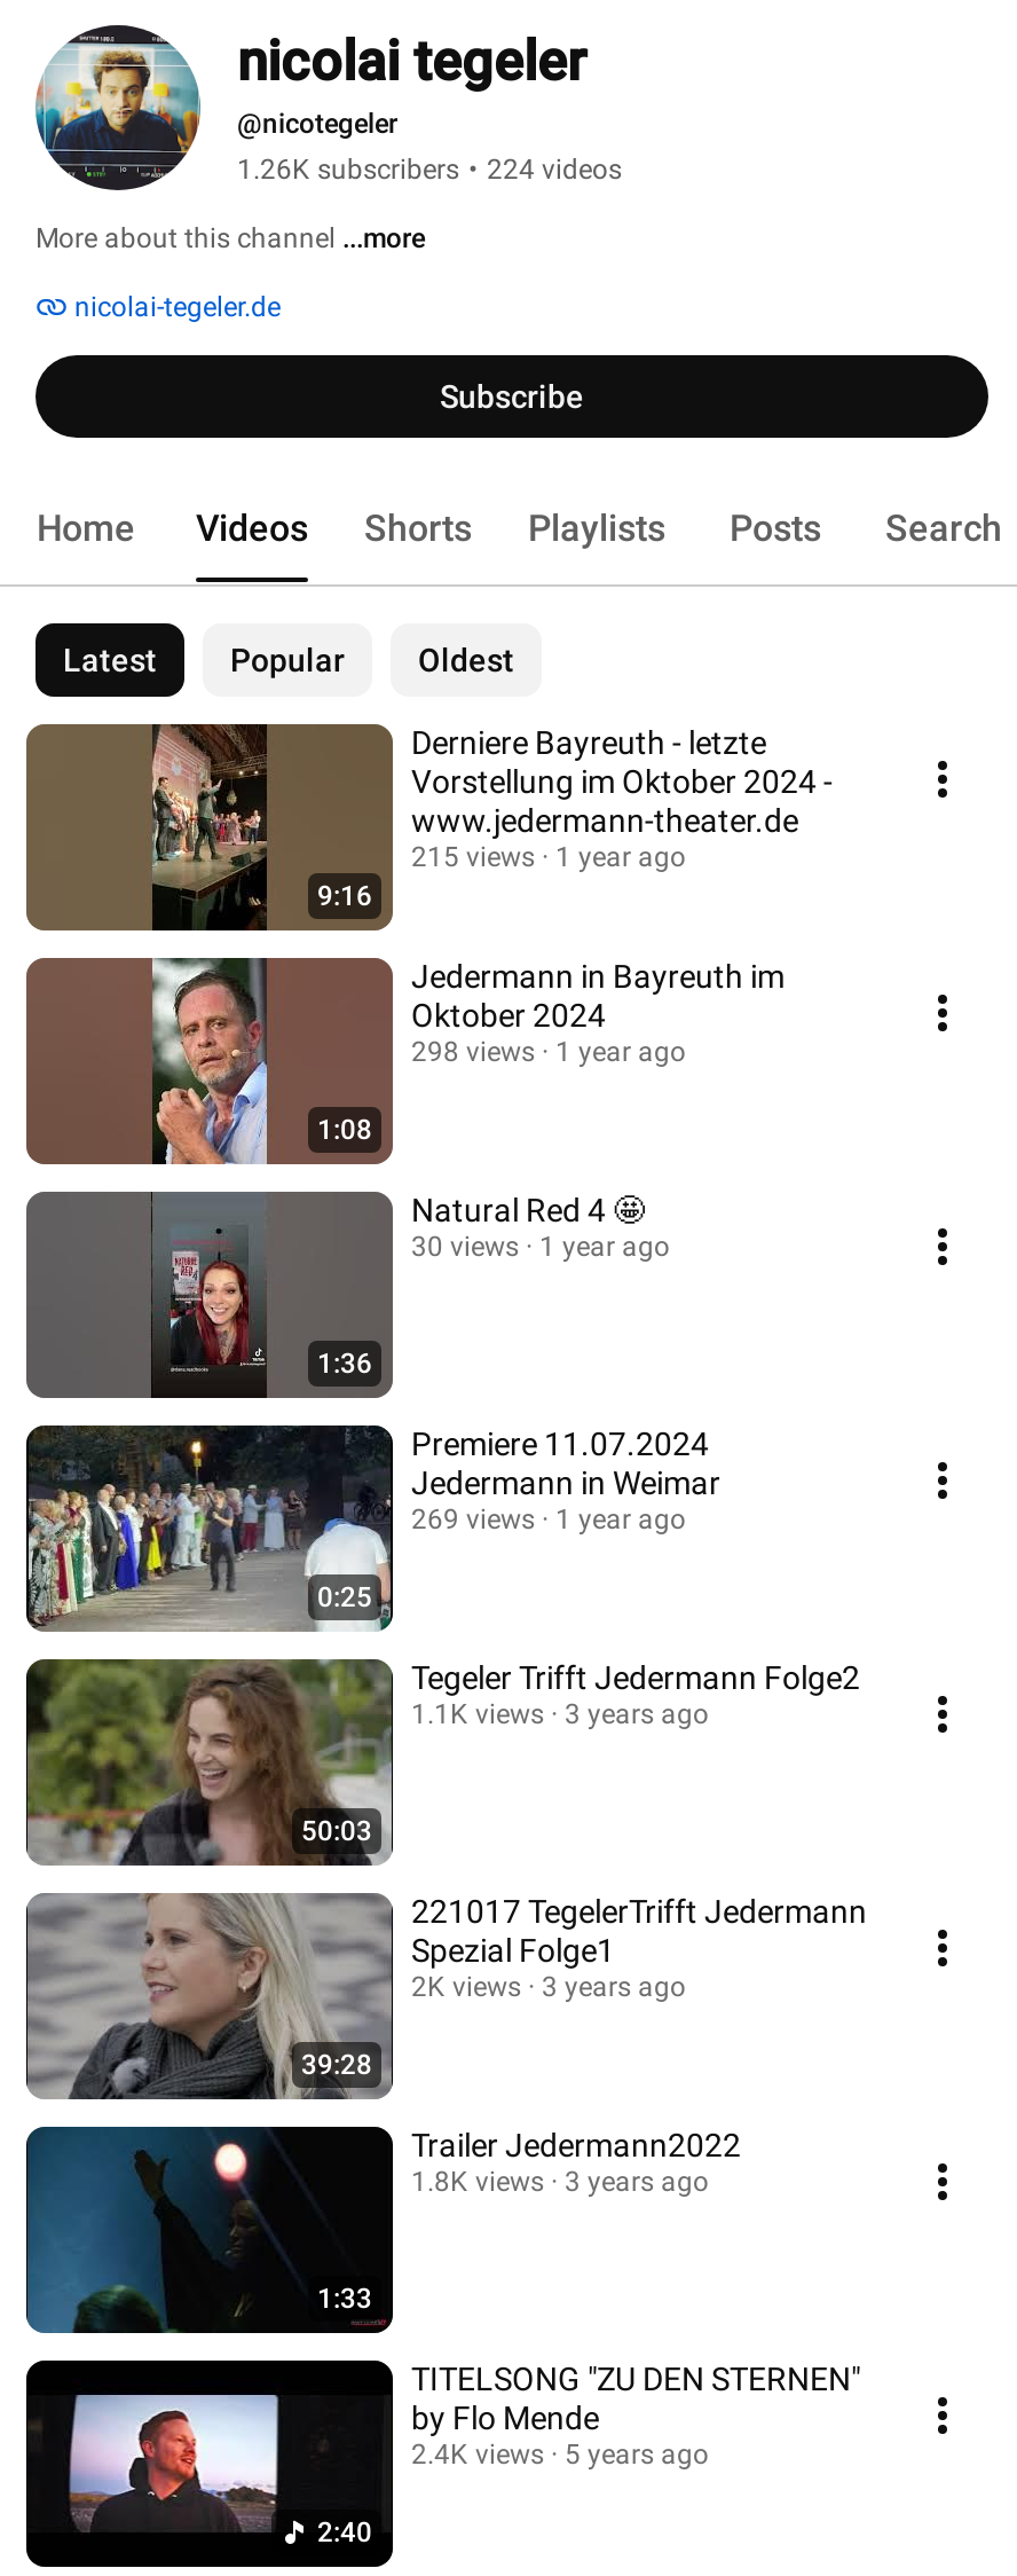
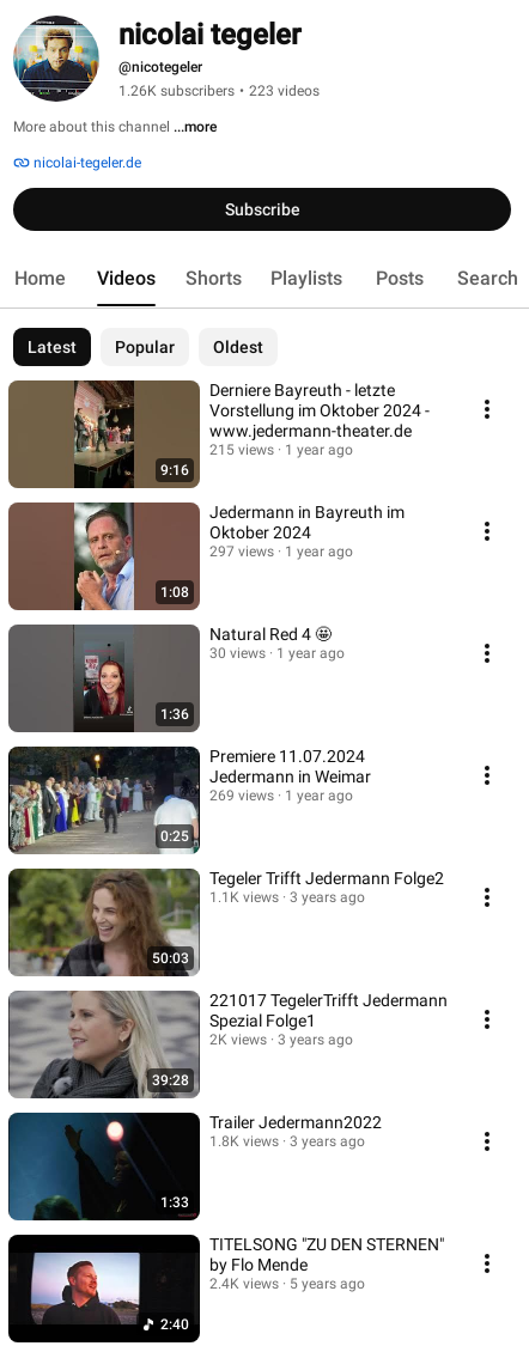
- 1.26K subscribers • 224 videos
+ 1.26K subscribers • 223 videos

- 298 views 1 year ago
+ 297 views 1 year ago
